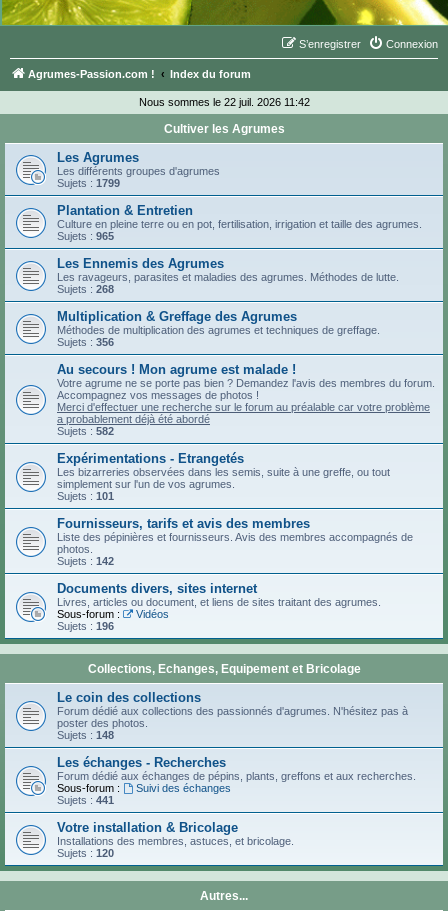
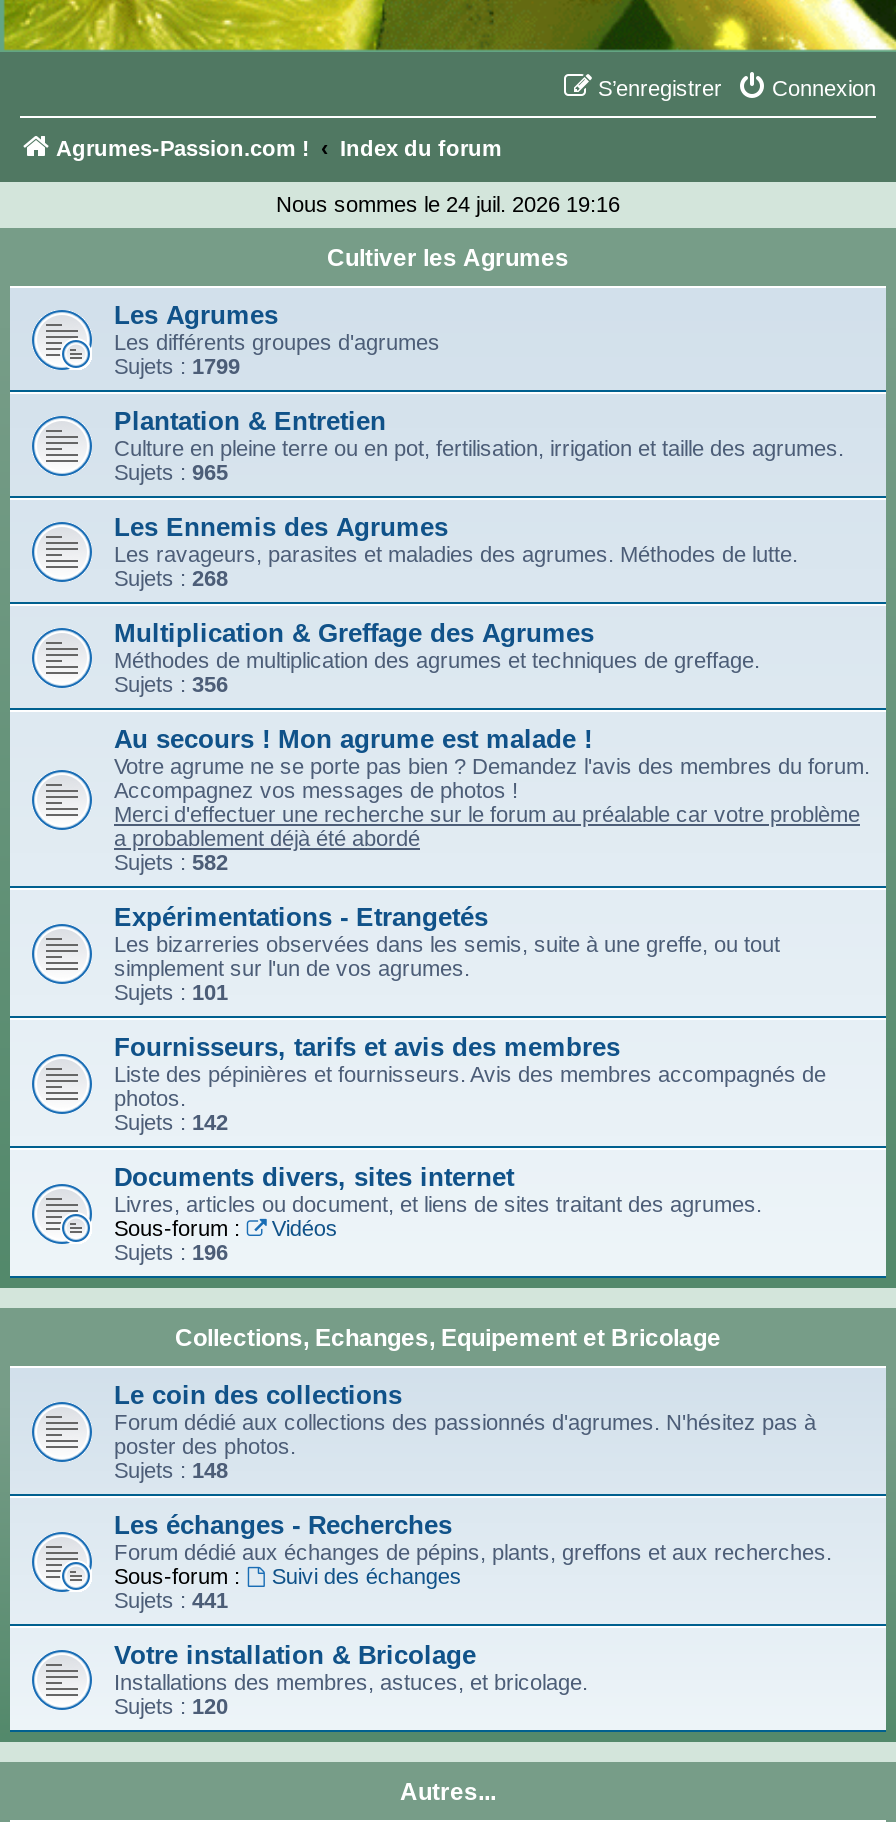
- Nous sommes le 22 juil. 2026 11:42
+ Nous sommes le 24 juil. 2026 19:16
